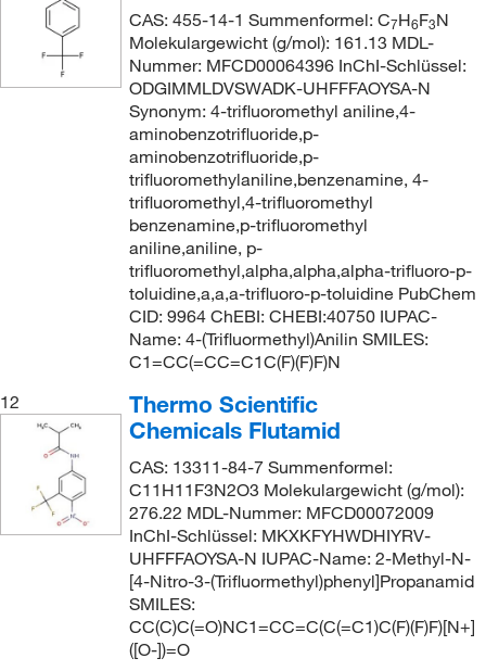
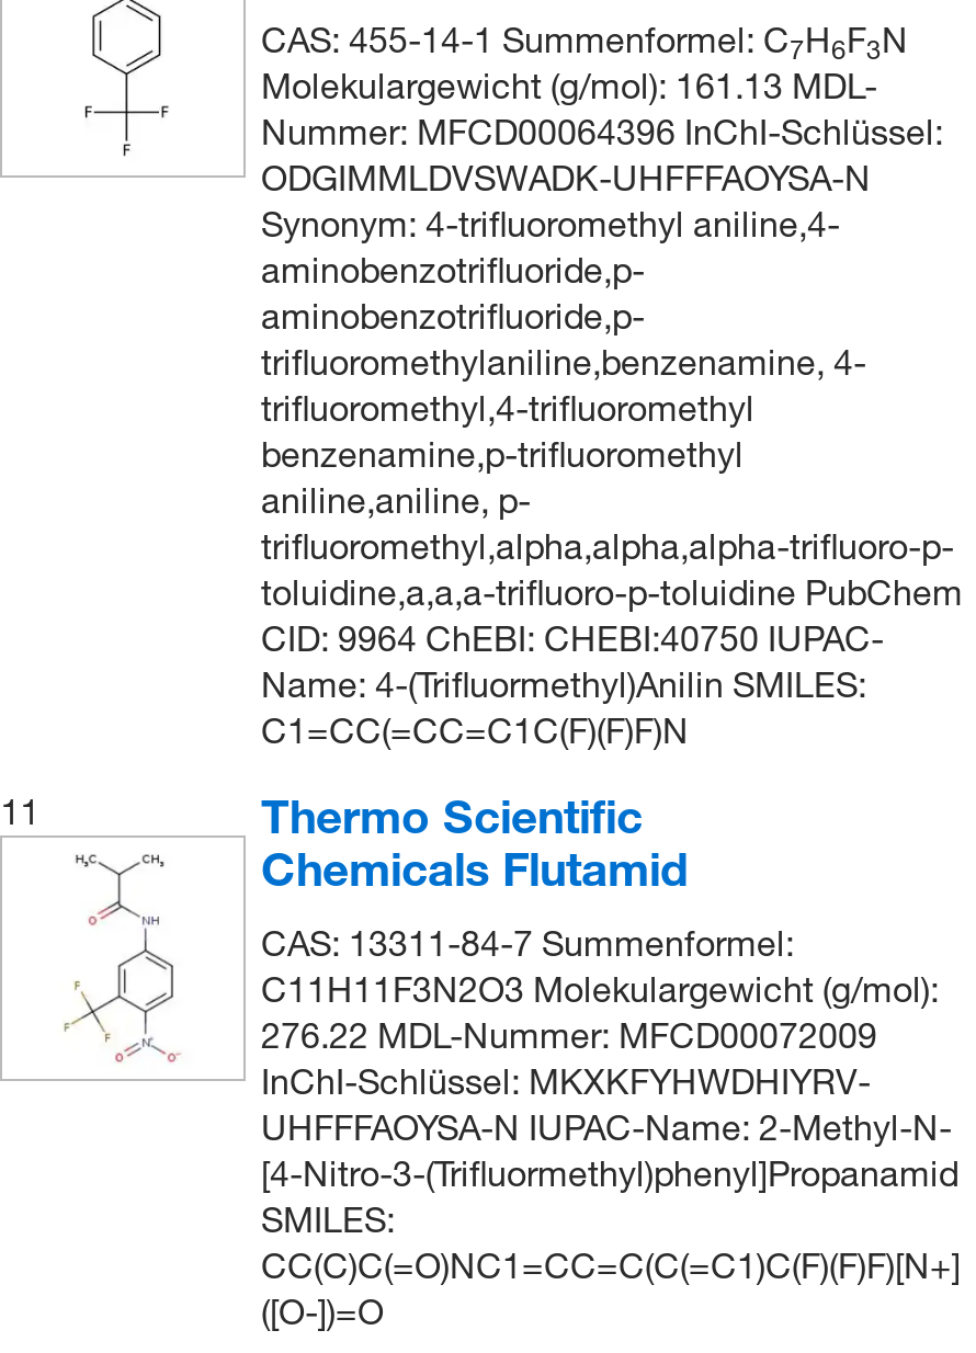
- 12
+ 11
